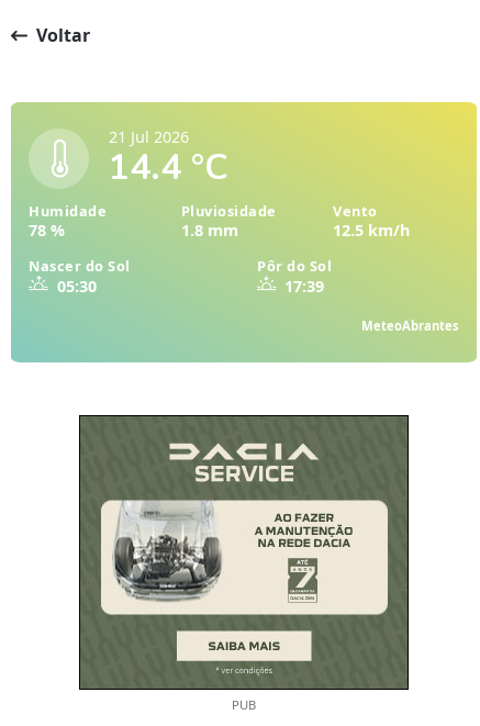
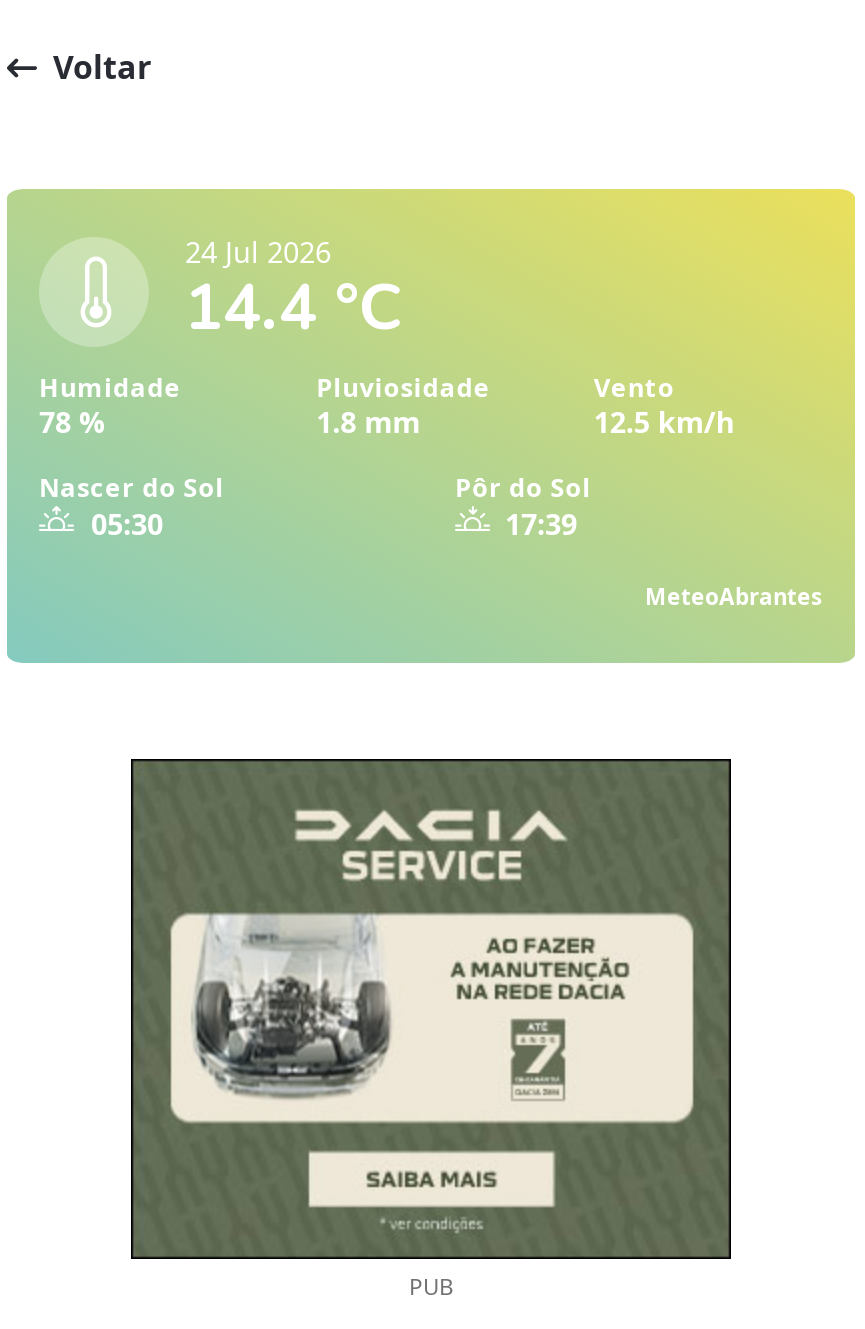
- 21 Jul 2026
+ 24 Jul 2026
